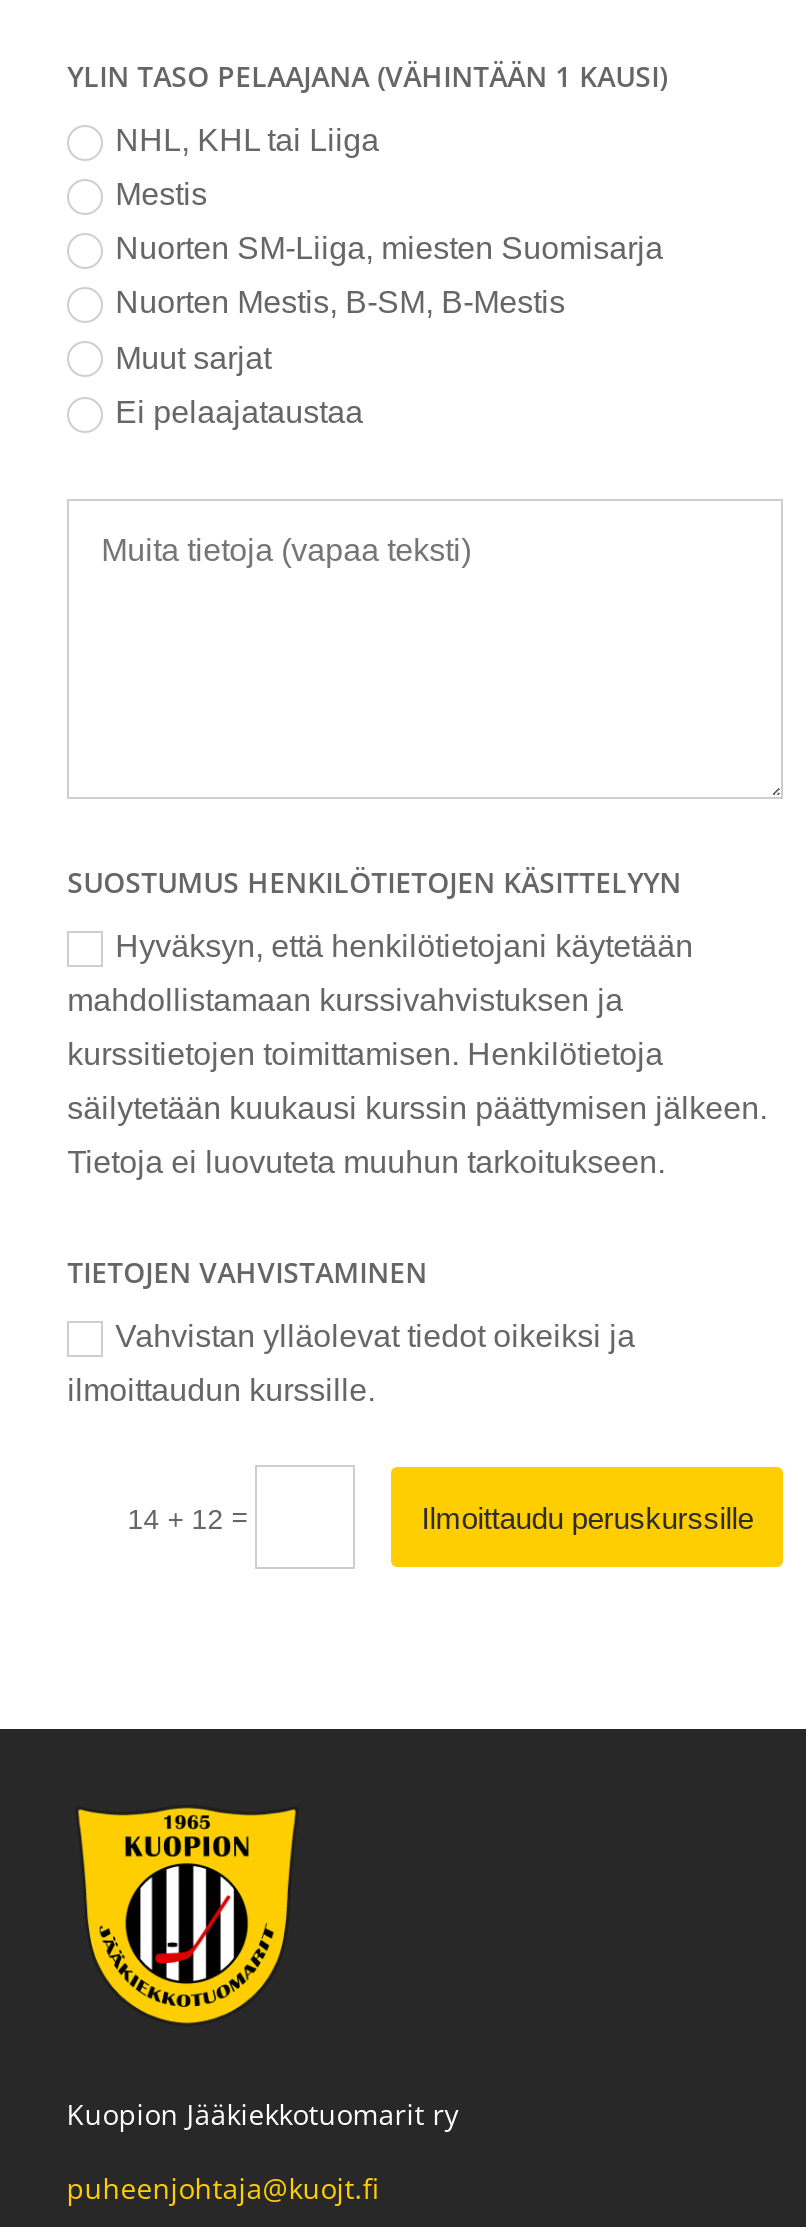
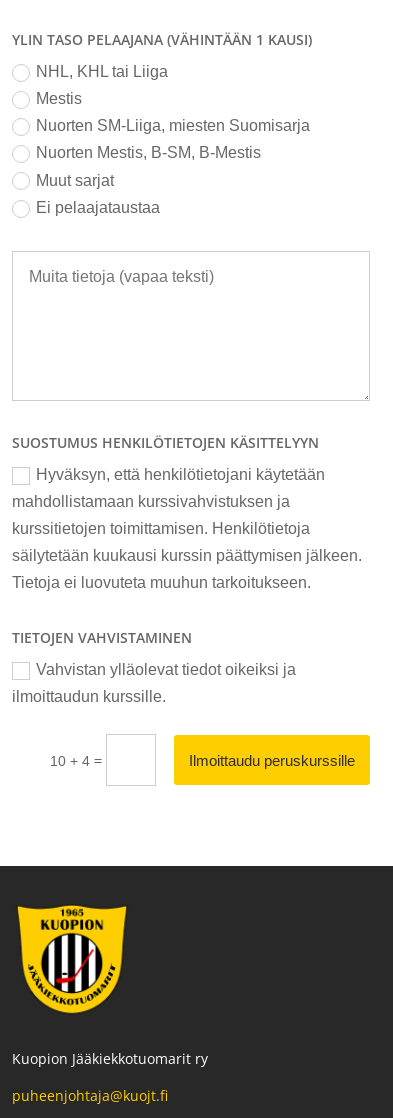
- 14 + 12 =
+ 10 + 4 =
